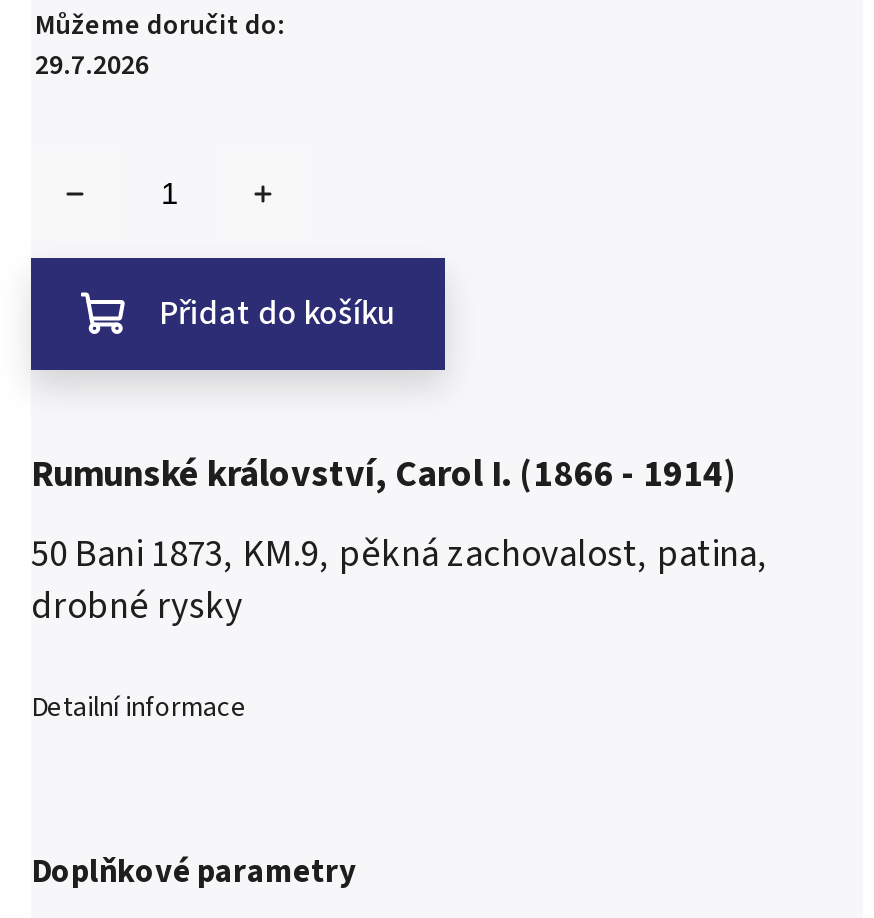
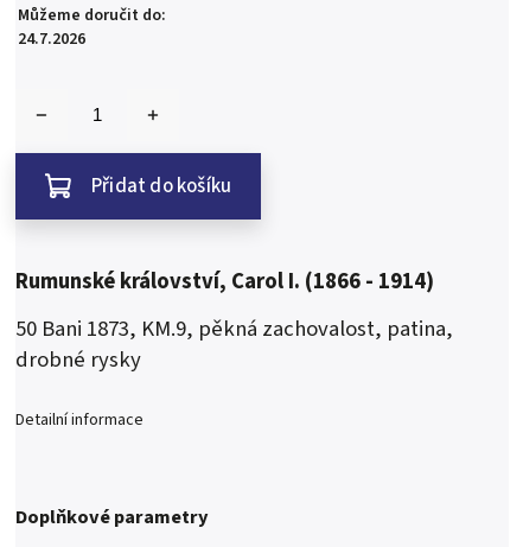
- 29.7.2026
+ 24.7.2026
